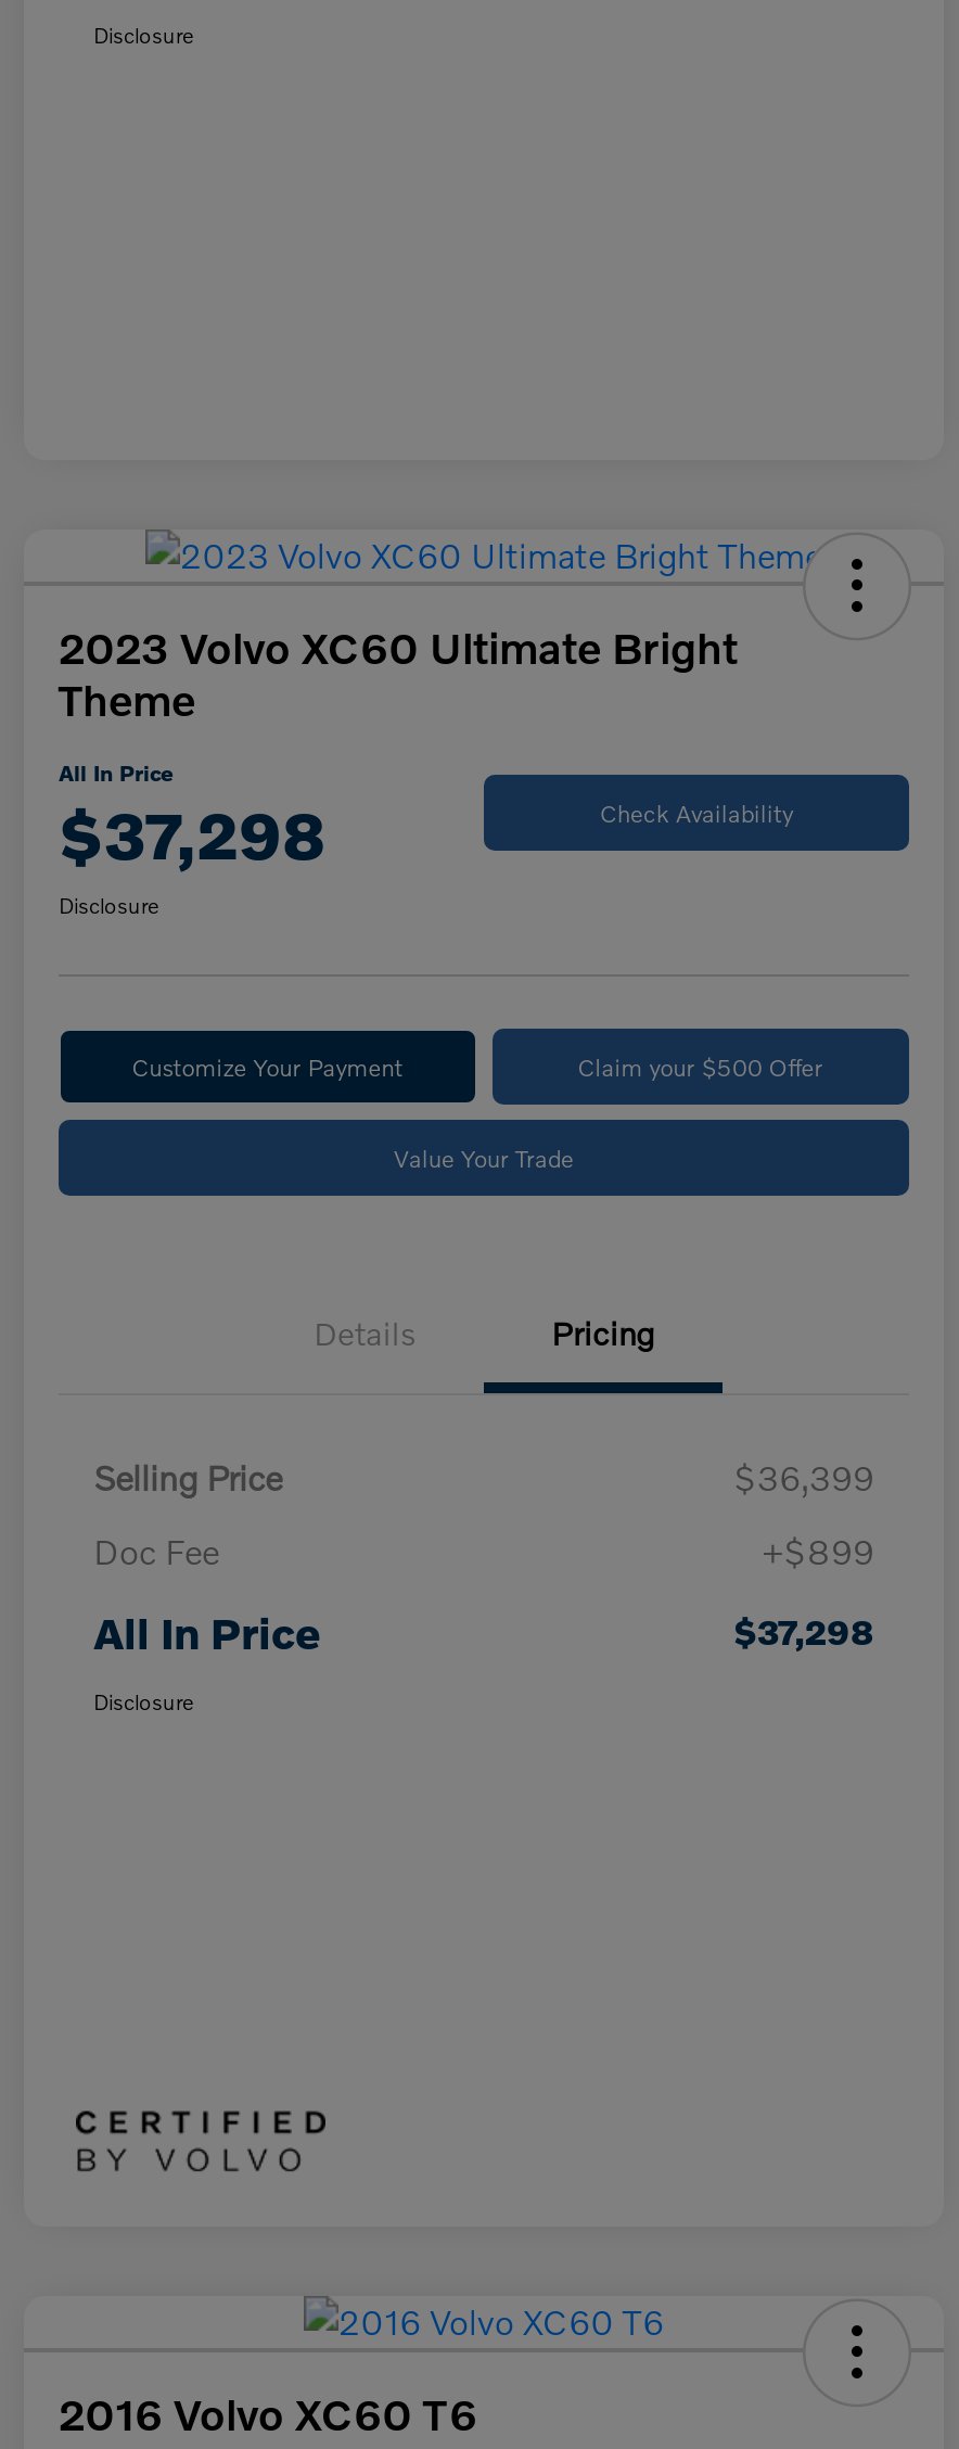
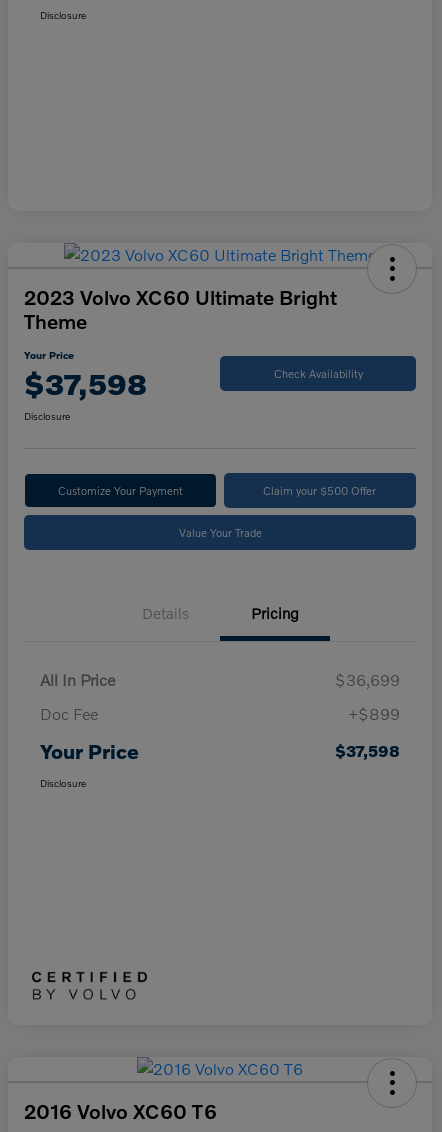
- All In Price
- $37,298
+ Your Price
+ $37,598

- Selling Price
- $36,399
+ All In Price
+ $36,699

- All In Price
- $37,298
+ Your Price
+ $37,598
